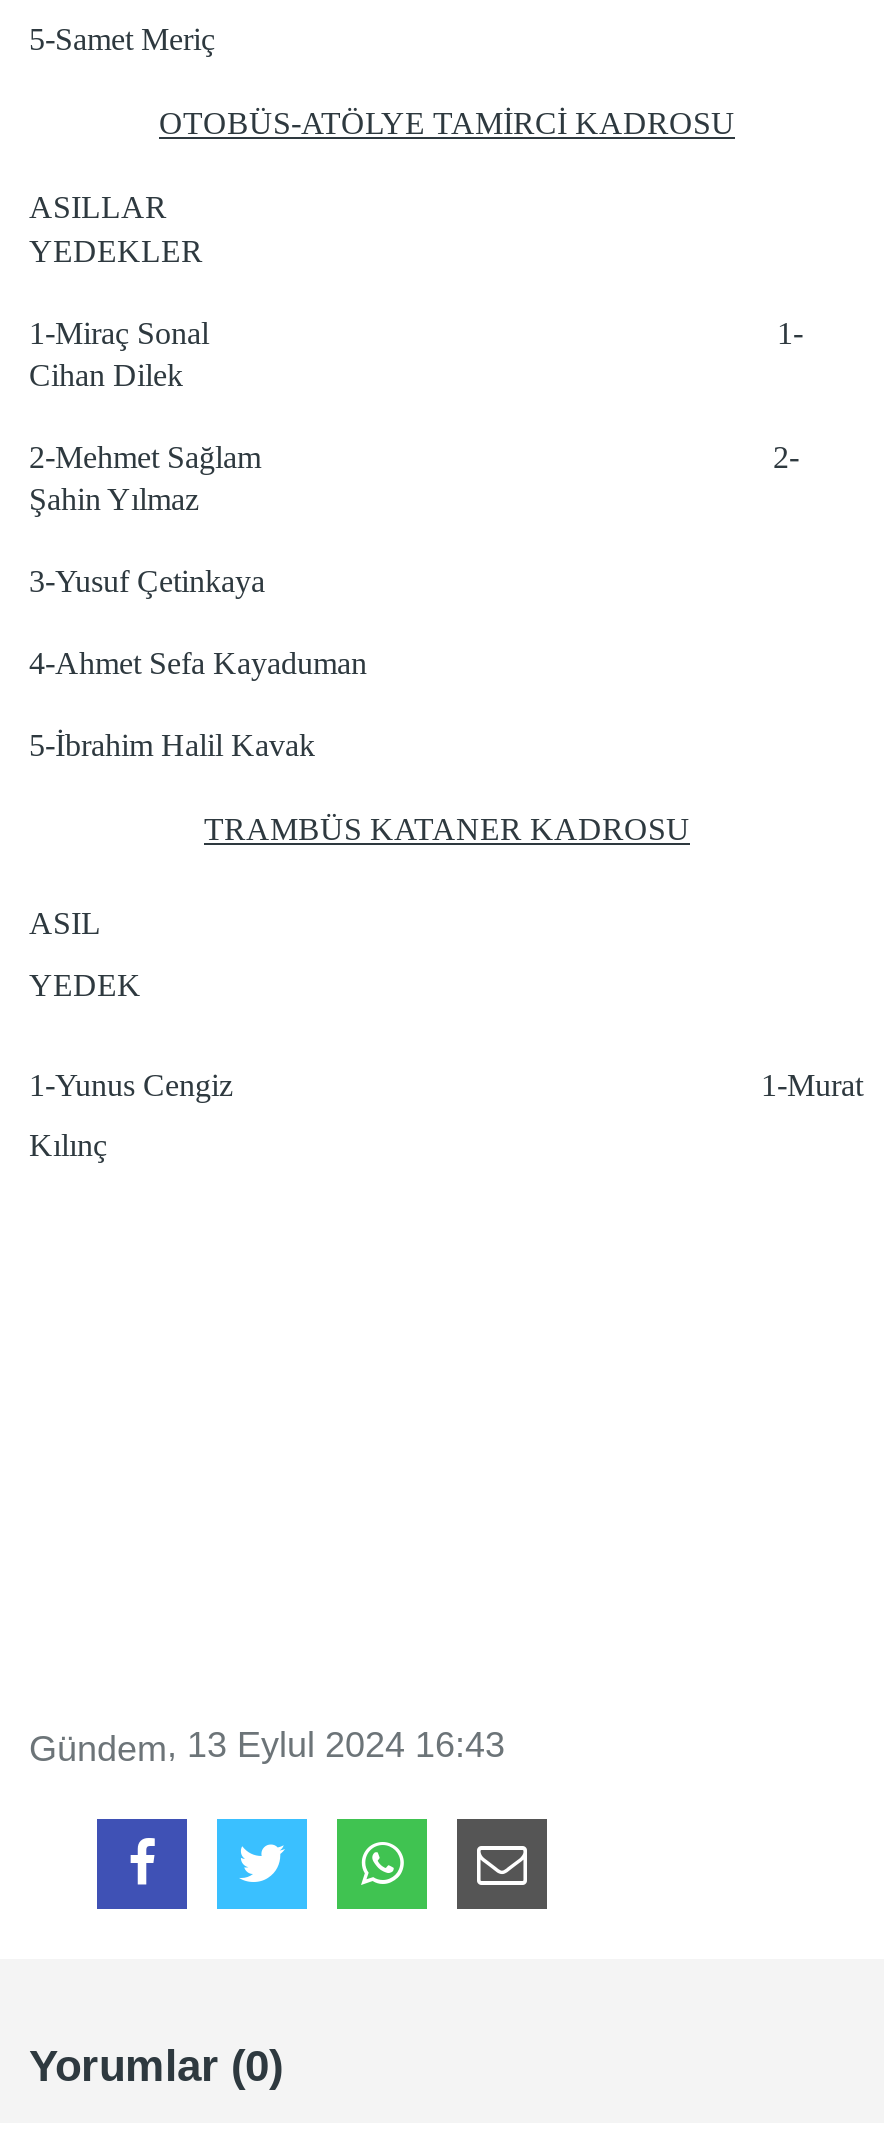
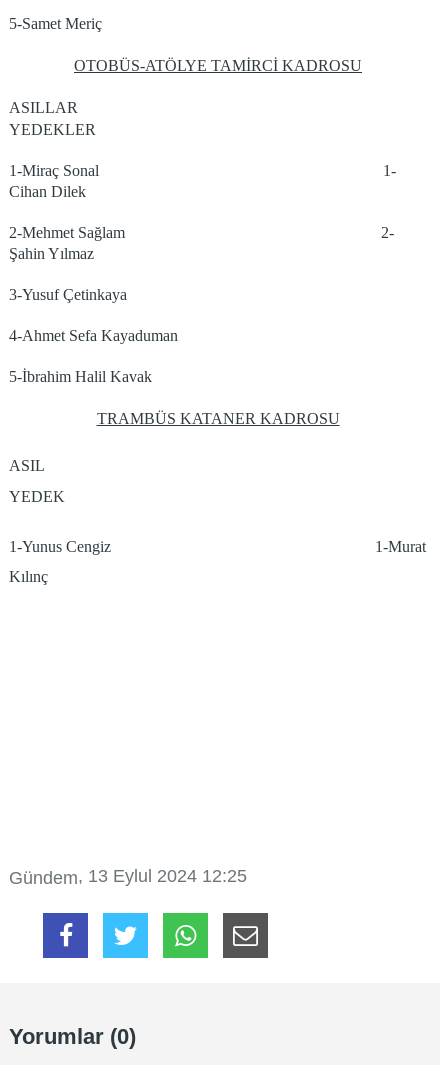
- Gündem, 13 Eylul 2024 16:43
+ Gündem, 13 Eylul 2024 12:25
